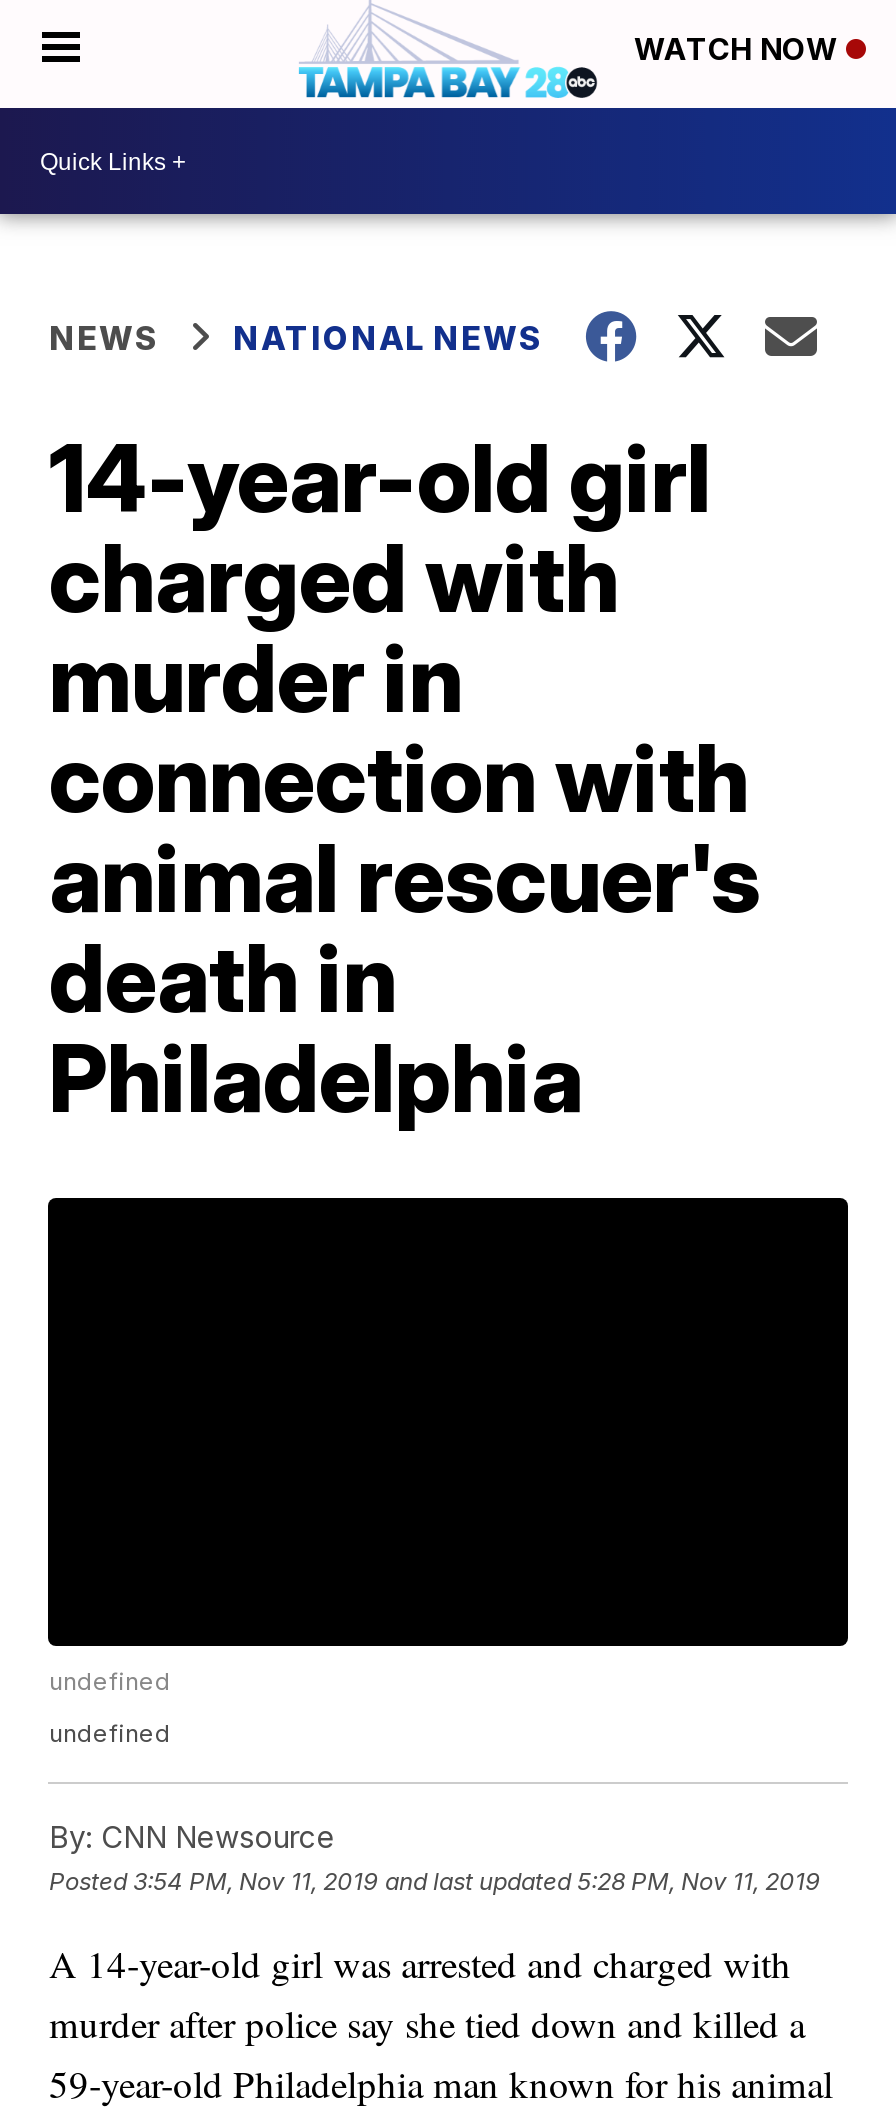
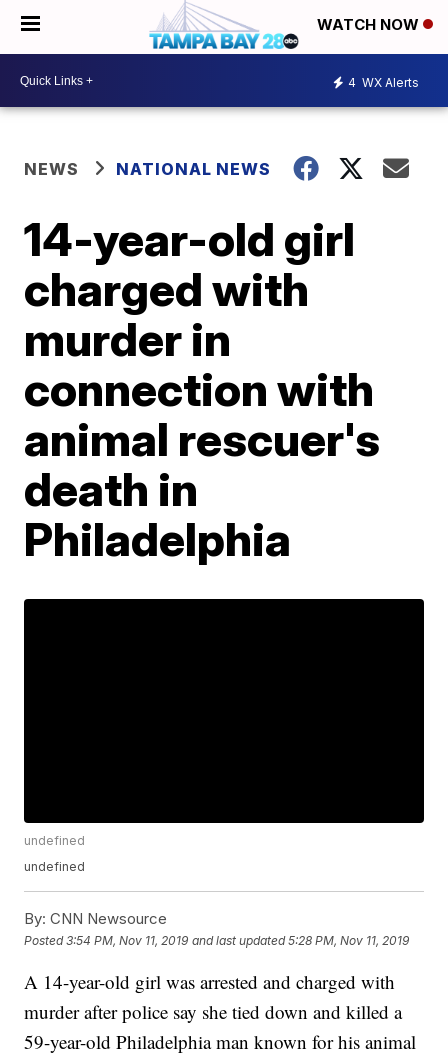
+ 4 WX Alerts
